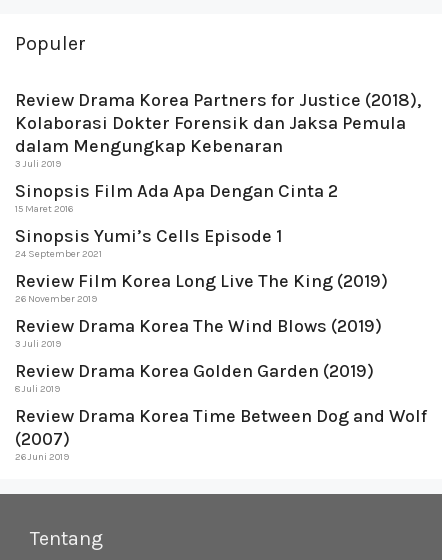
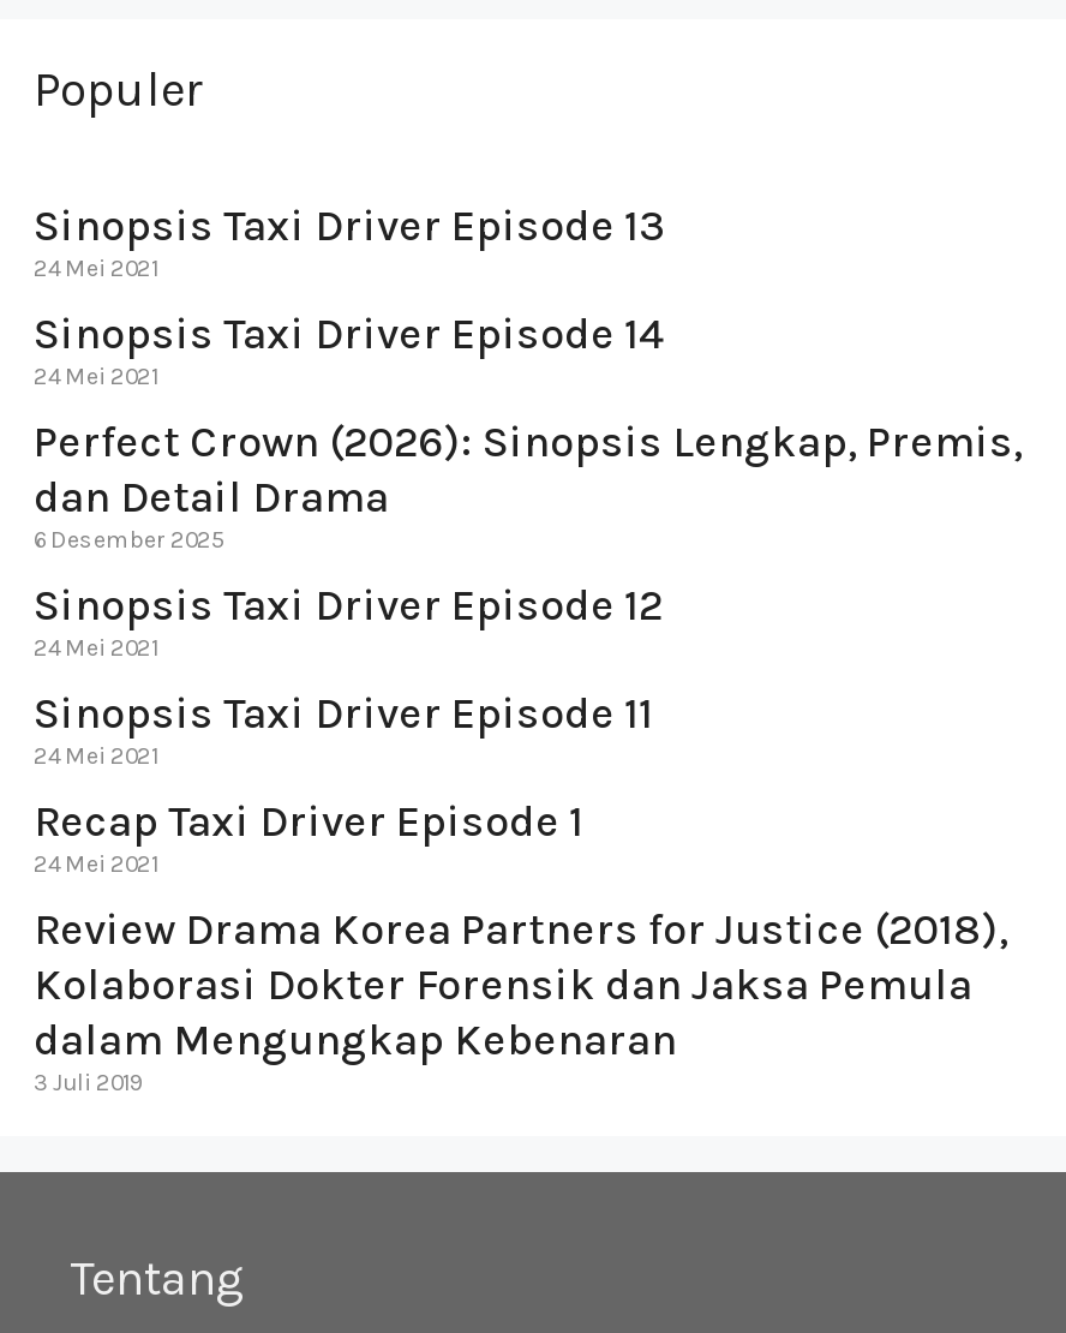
+ Sinopsis Taxi Driver Episode 13
+ 24 Mei 2021
+ Sinopsis Taxi Driver Episode 14
+ 24 Mei 2021
+ Perfect Crown (2026): Sinopsis Lengkap, Premis,
+ dan Detail Drama
+ 6 Desember 2025
+ Sinopsis Taxi Driver Episode 12
+ 24 Mei 2021
+ Sinopsis Taxi Driver Episode 11
+ 24 Mei 2021
+ Recap Taxi Driver Episode 1
+ 24 Mei 2021

moved down: Review Drama Korea Partners for Justice (2018), | Kolaborasi Dokter Forensik dan Jaksa Pemula | dalam Mengungkap Kebenaran | 3 Juli 2019

- Sinopsis Film Ada Apa Dengan Cinta 2
- 15 Maret 2016
- Sinopsis Yumi’s Cells Episode 1
- 24 September 2021
- Review Film Korea Long Live The King (2019)
- 26 November 2019
- Review Drama Korea The Wind Blows (2019)
- 3 Juli 2019
- Review Drama Korea Golden Garden (2019)
- 8 Juli 2019
- Review Drama Korea Time Between Dog and Wolf
- (2007)
- 26 Juni 2019
